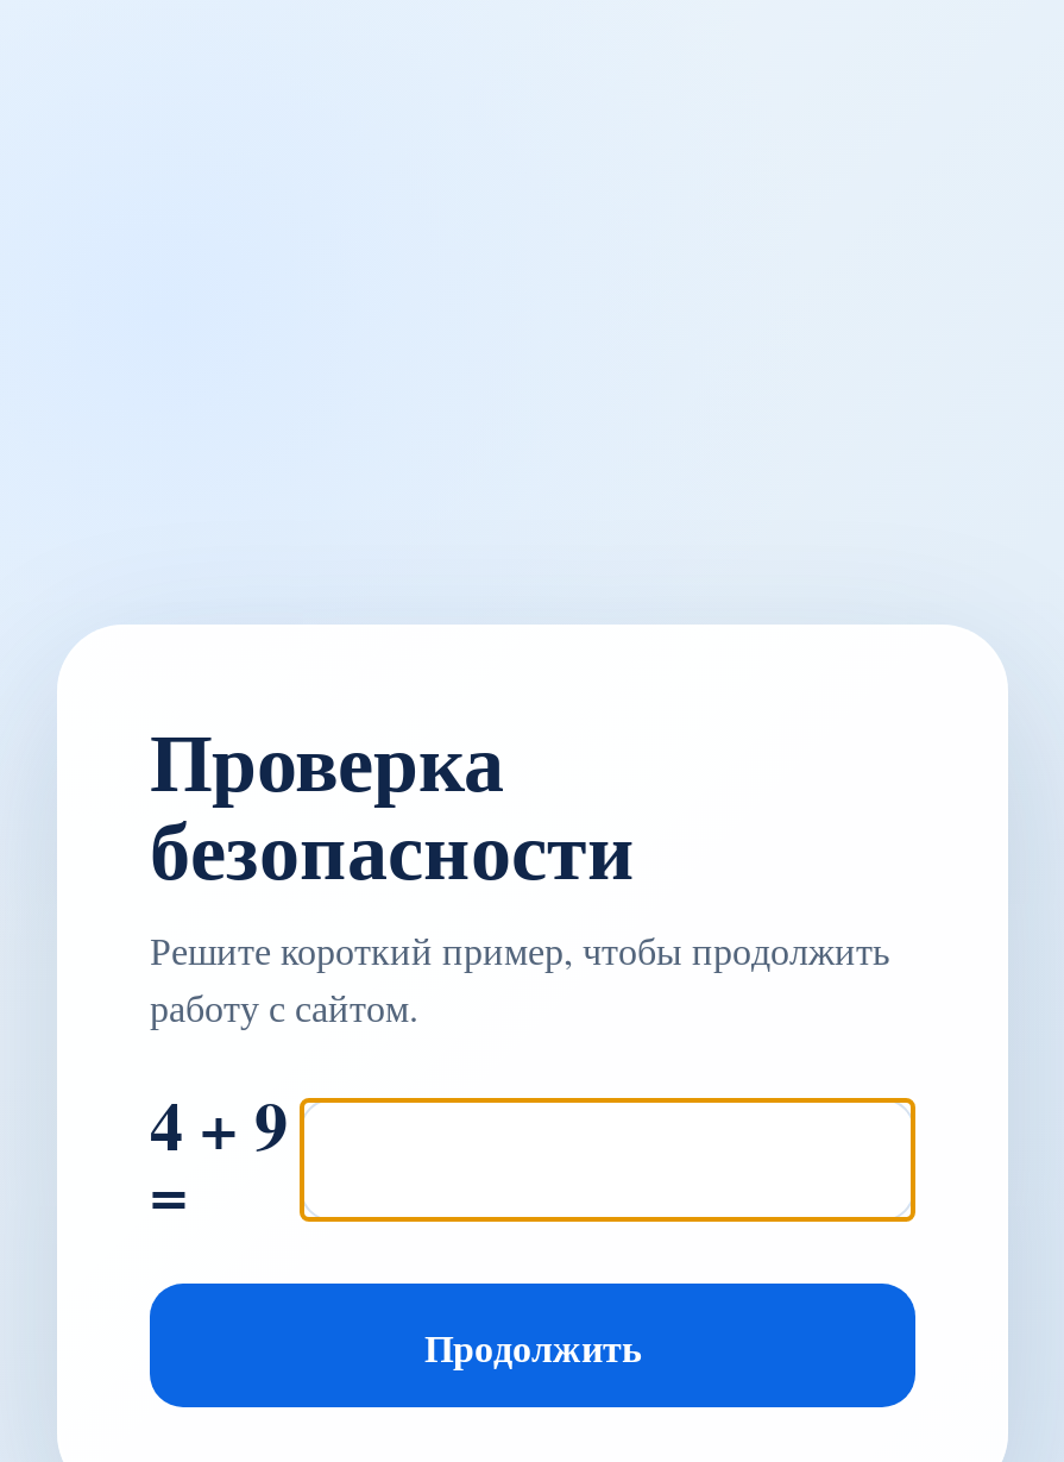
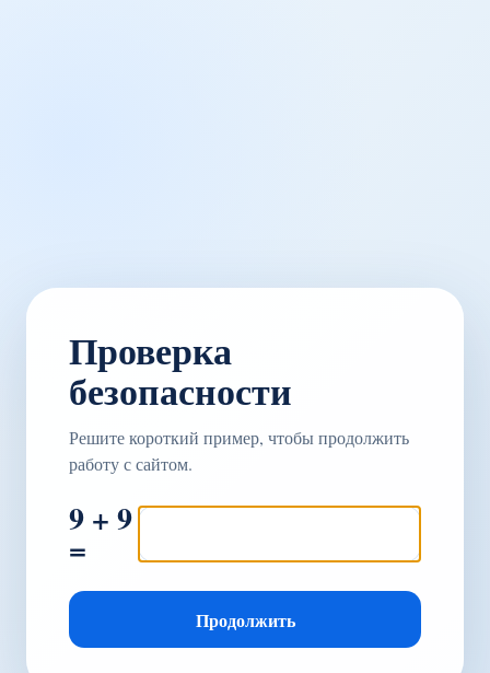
- 4 + 9
+ 9 + 9
